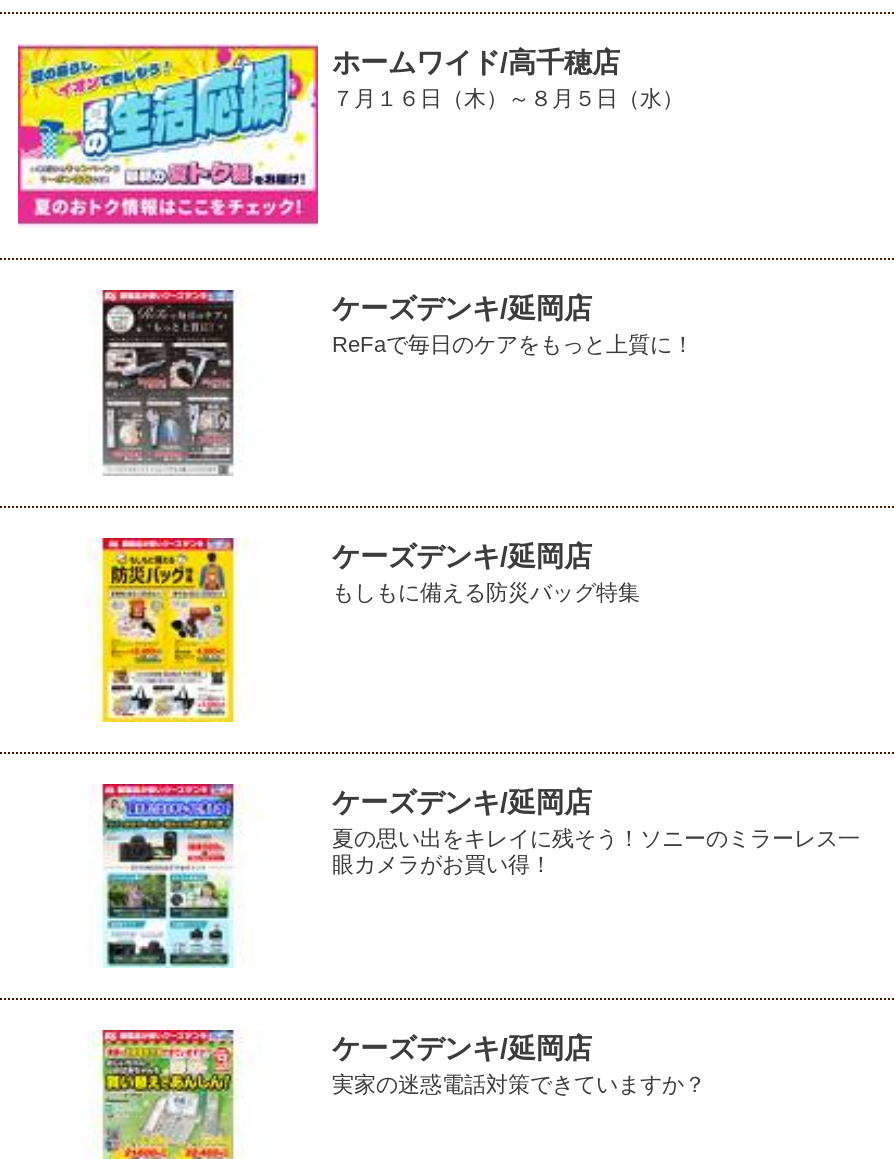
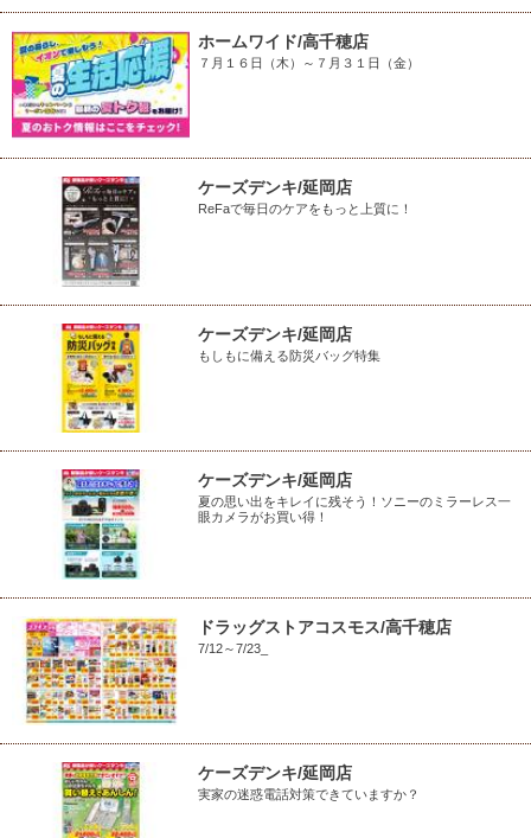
- ７月１６日（木）～８月５日（水）
+ ７月１６日（木）～７月３１日（金）

+ [image]
+ ドラッグストアコスモス/高千穂店
+ 7/12～7/23_
